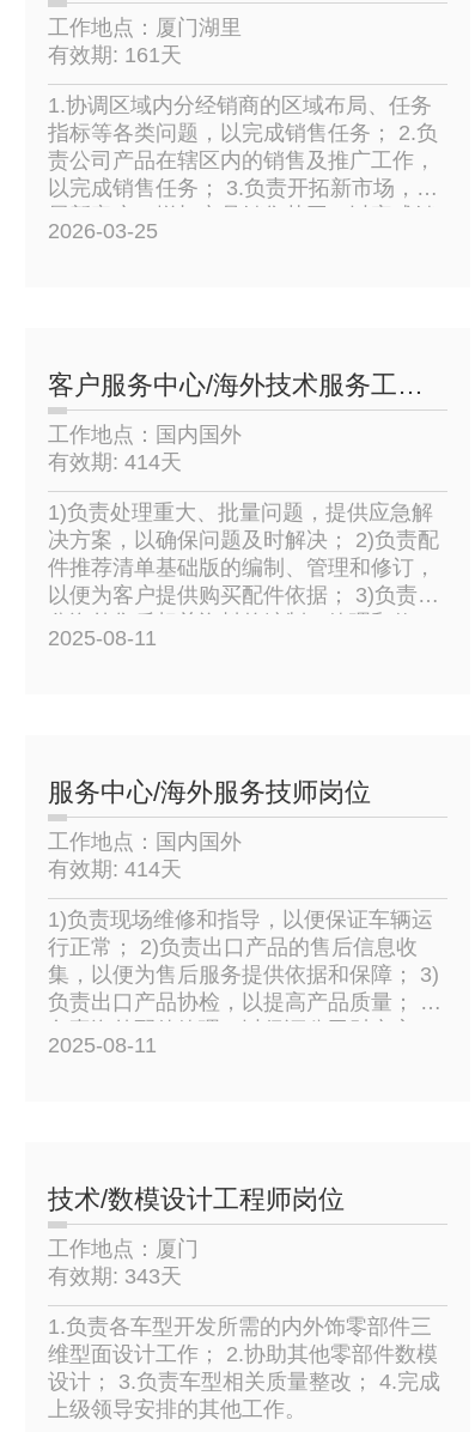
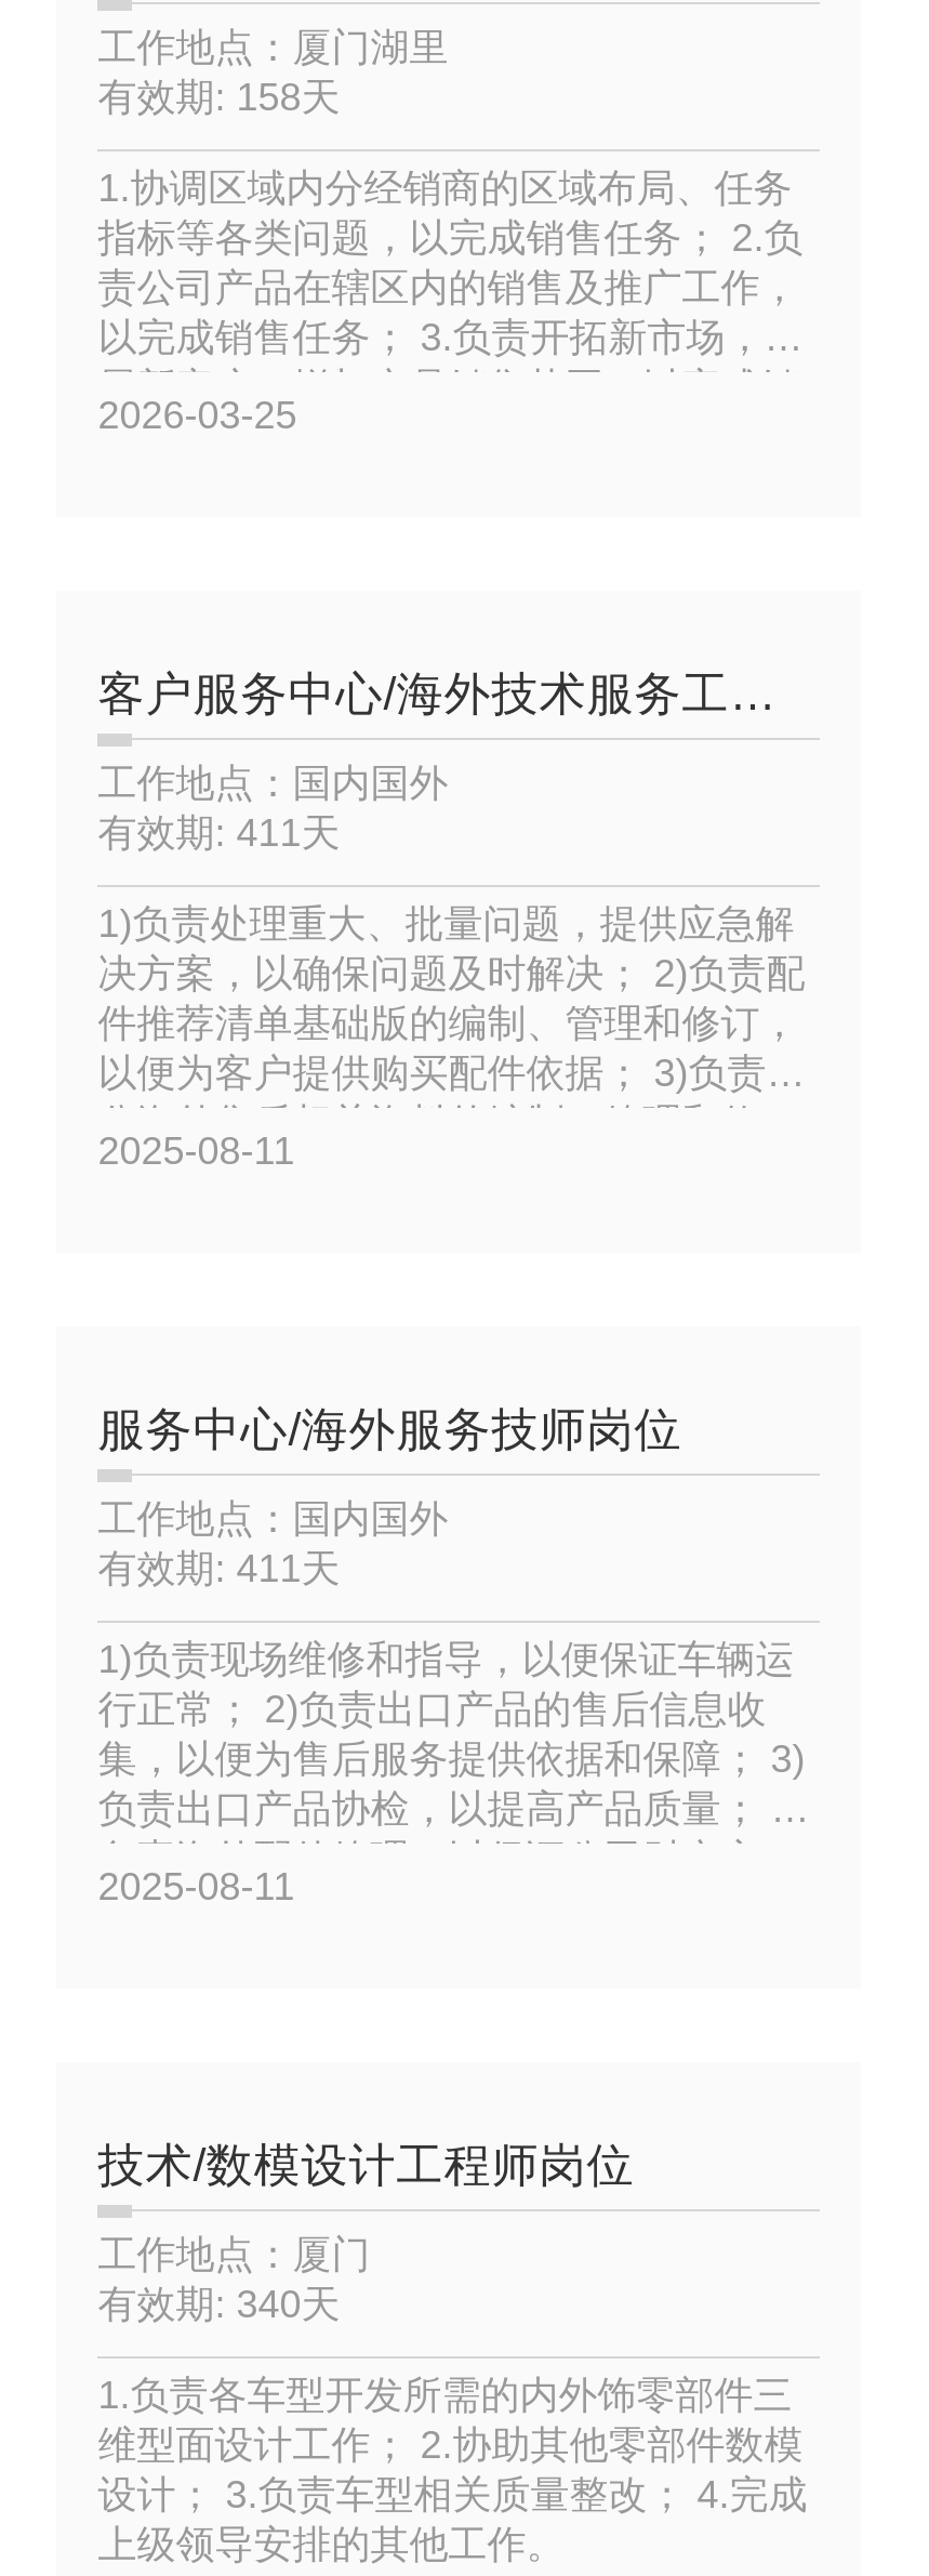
- 有效期: 161天
+ 有效期: 158天

- 有效期: 414天
+ 有效期: 411天

- 有效期: 414天
+ 有效期: 411天

- 有效期: 343天
+ 有效期: 340天
